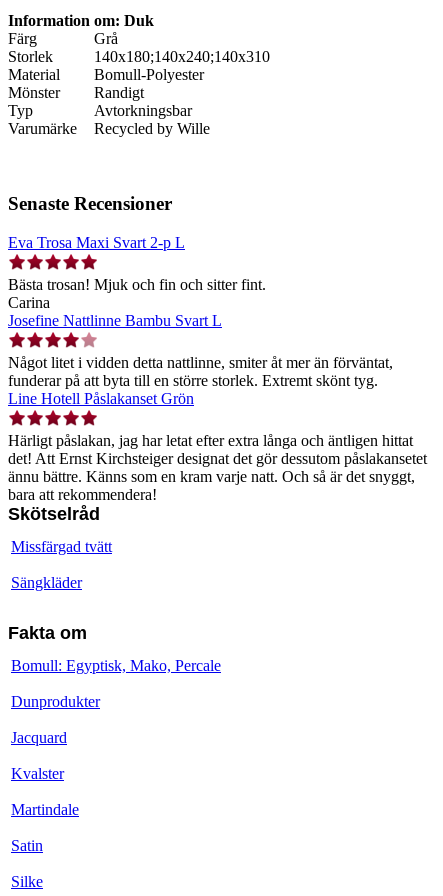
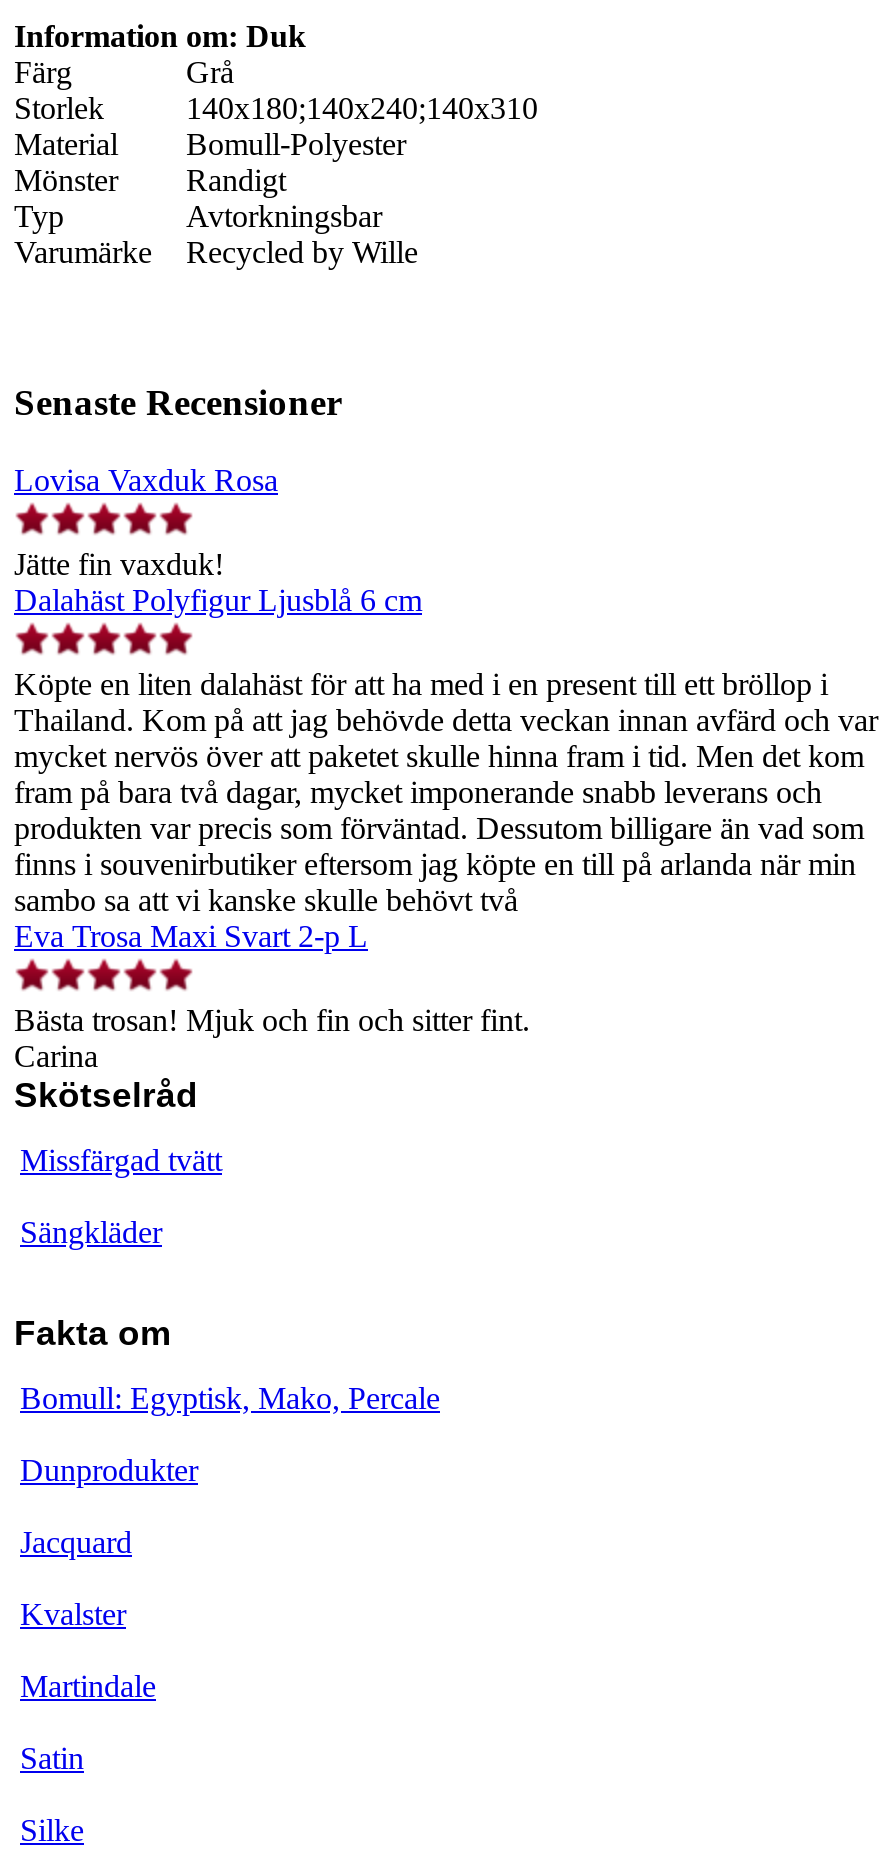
+ Lovisa Vaxduk Rosa
+ Jätte fin vaxduk!
+ Dalahäst Polyfigur Ljusblå 6 cm
+ Köpte en liten dalahäst för att ha med i en present till ett bröllop i
+ Thailand. Kom på att jag behövde detta veckan innan avfärd och var
+ mycket nervös över att paketet skulle hinna fram i tid. Men det kom
+ fram på bara två dagar, mycket imponerande snabb leverans och
+ produkten var precis som förväntad. Dessutom billigare än vad som
+ finns i souvenirbutiker eftersom jag köpte en till på arlanda när min
+ sambo sa att vi kanske skulle behövt två

moved down: Eva Trosa Maxi Svart 2-p L | Bästa trosan! Mjuk och fin och sitter fint. | Carina

- Josefine Nattlinne Bambu Svart L
- Något litet i vidden detta nattlinne, smiter åt mer än förväntat,
- funderar på att byta till en större storlek. Extremt skönt tyg.
- Line Hotell Påslakanset Grön
- Härligt påslakan, jag har letat efter extra långa och äntligen hittat
- det! Att Ernst Kirchsteiger designat det gör dessutom påslakansetet
- ännu bättre. Känns som en kram varje natt. Och så är det snyggt,
- bara att rekommendera!
